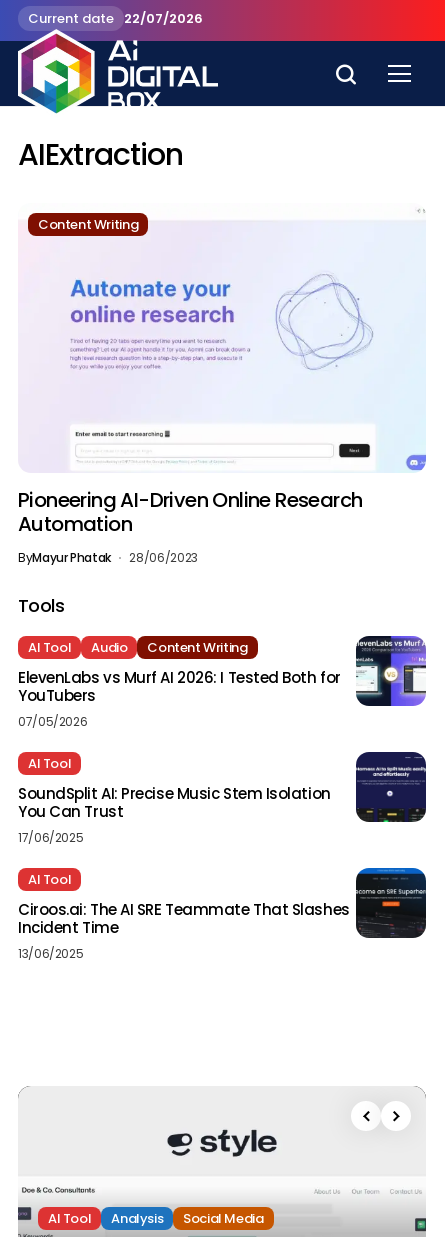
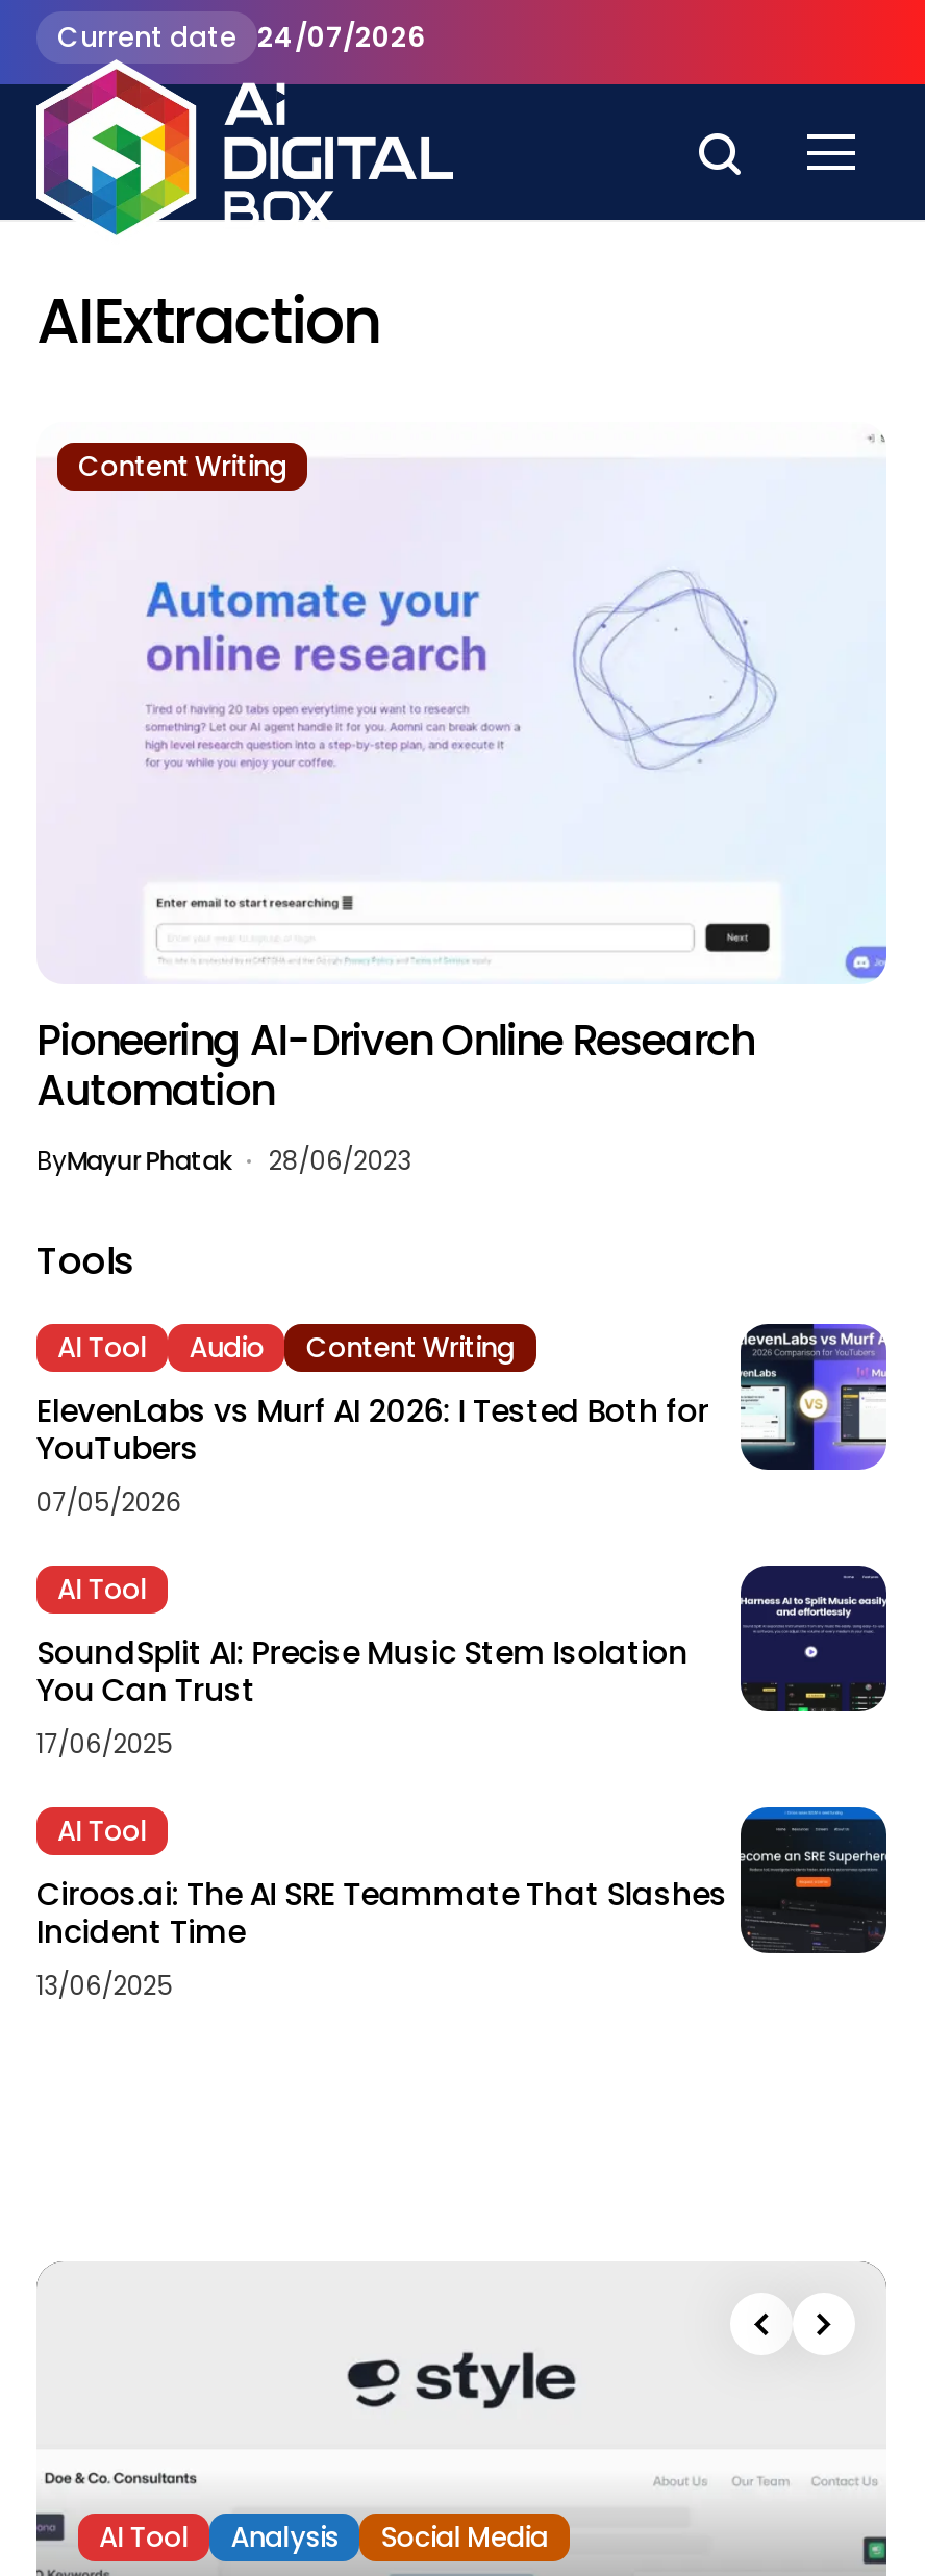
- Current date 22/07/2026
+ Current date 24/07/2026
